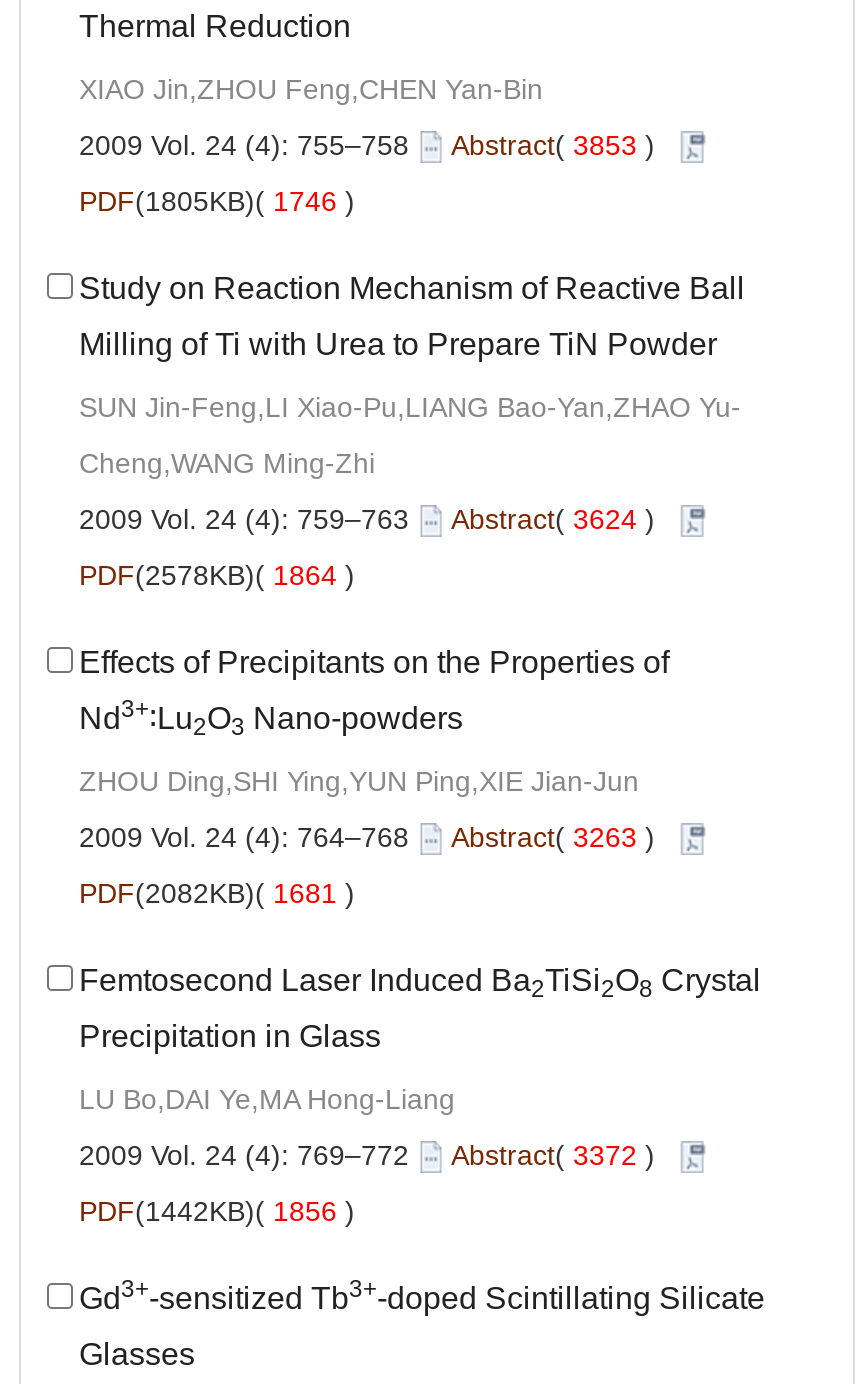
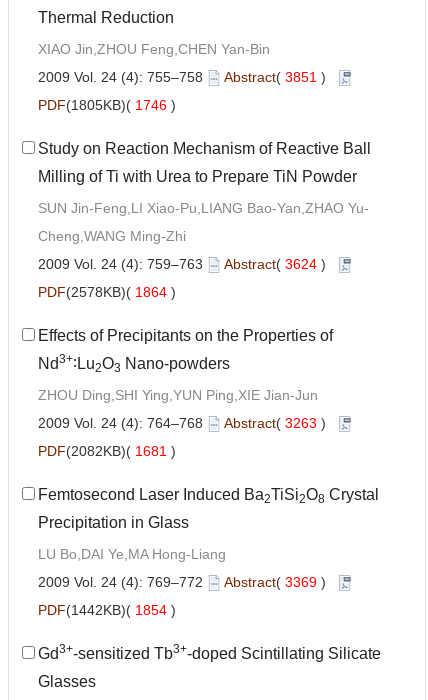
- 2009 Vol. 24 (4): 755–758 Abstract(3853)
+ 2009 Vol. 24 (4): 755–758 Abstract(3851)

- 2009 Vol. 24 (4): 769–772 Abstract(3372)
+ 2009 Vol. 24 (4): 769–772 Abstract(3369)

- PDF(1442KB)(1856)
+ PDF(1442KB)(1854)
